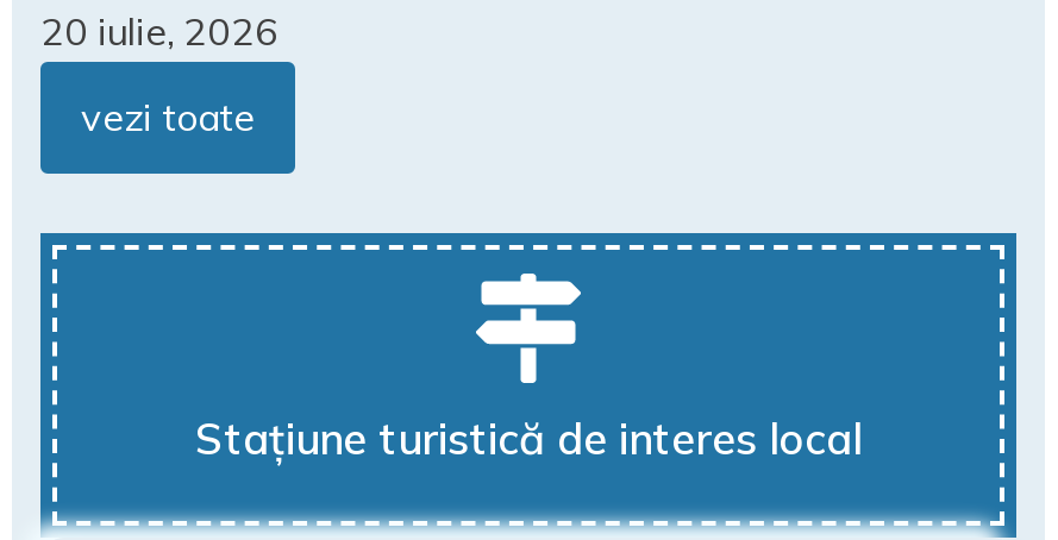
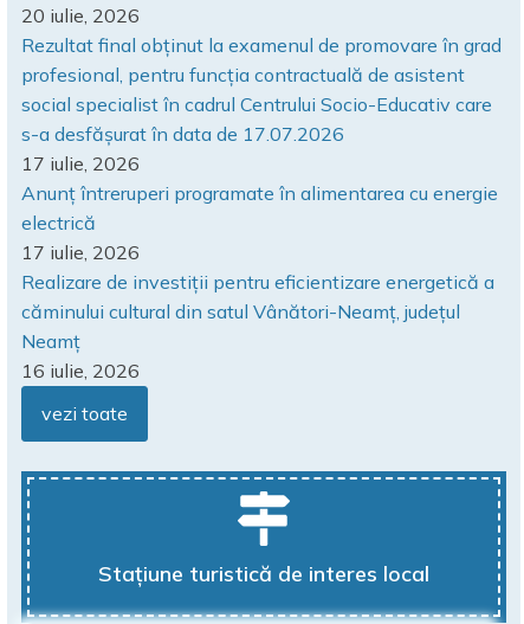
+ Rezultat final obținut la examenul de promovare în grad
+ profesional, pentru funcția contractuală de asistent
+ social specialist în cadrul Centrului Socio-Educativ care
+ s-a desfășurat în data de 17.07.2026
+ 17 iulie, 2026
+ Anunț întreruperi programate în alimentarea cu energie
+ electrică
+ 17 iulie, 2026
+ Realizare de investiții pentru eficientizare energetică a
+ căminului cultural din satul Vânători-Neamț, județul
+ Neamț
+ 16 iulie, 2026
